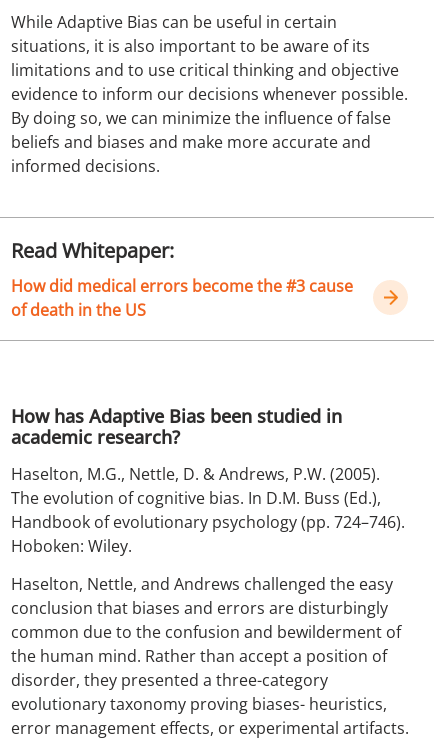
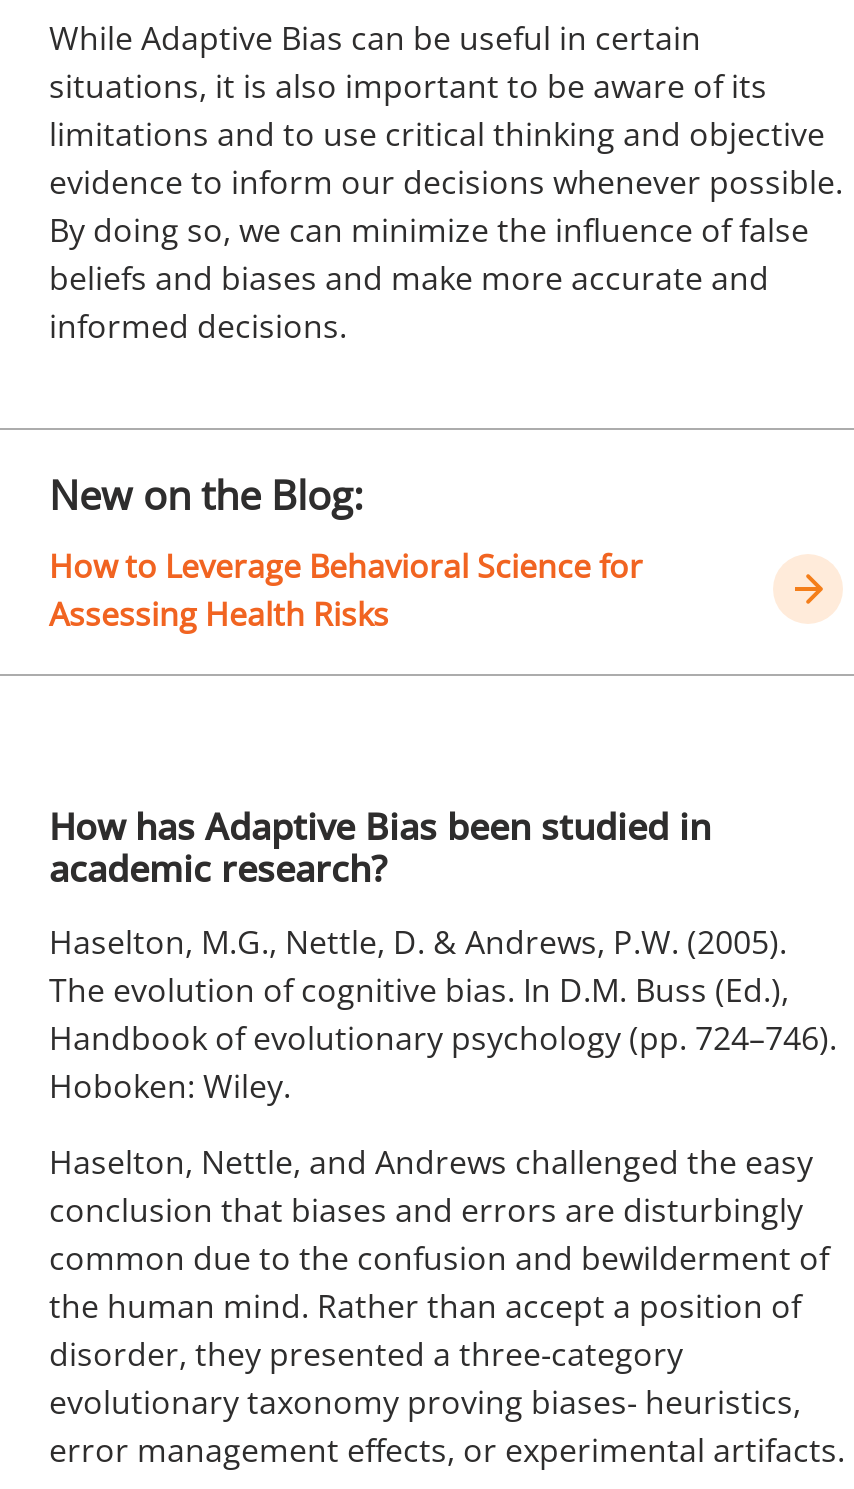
- Read Whitepaper:
- How did medical errors become the #3 cause
- of death in the US
+ New on the Blog:
+ How to Leverage Behavioral Science for
+ Assessing Health Risks
